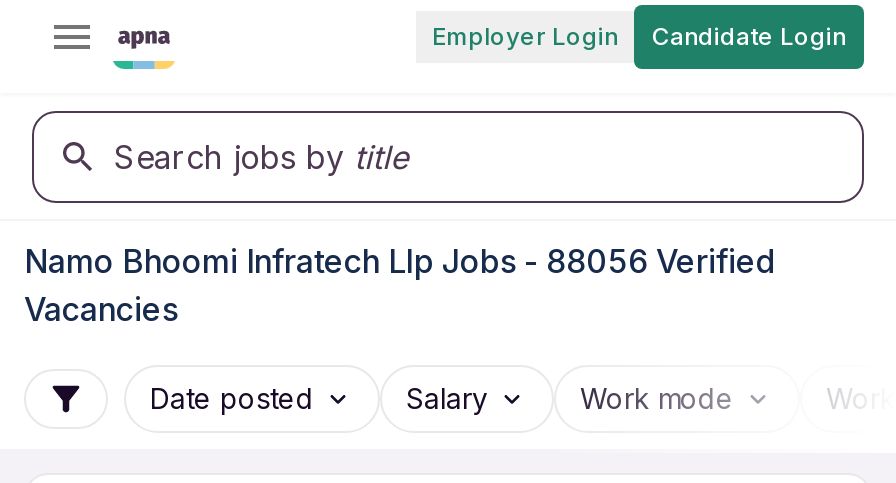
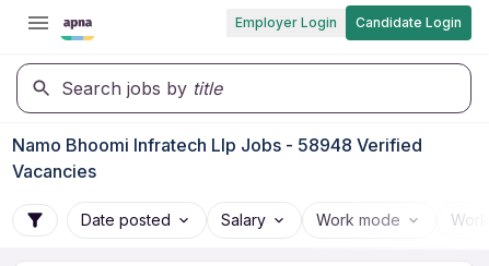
- Namo Bhoomi Infratech Llp Jobs - 88056 Verified
+ Namo Bhoomi Infratech Llp Jobs - 58948 Verified
